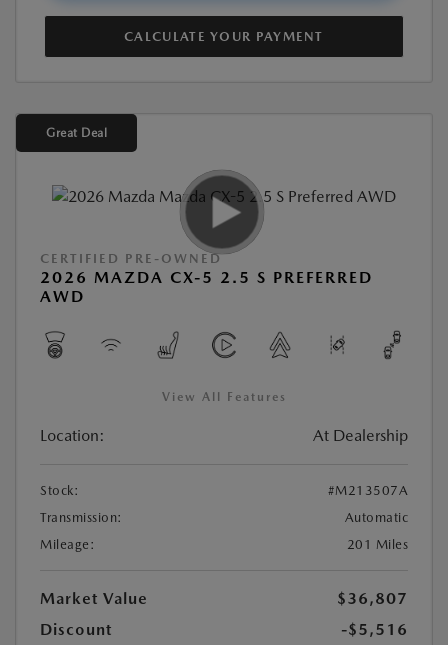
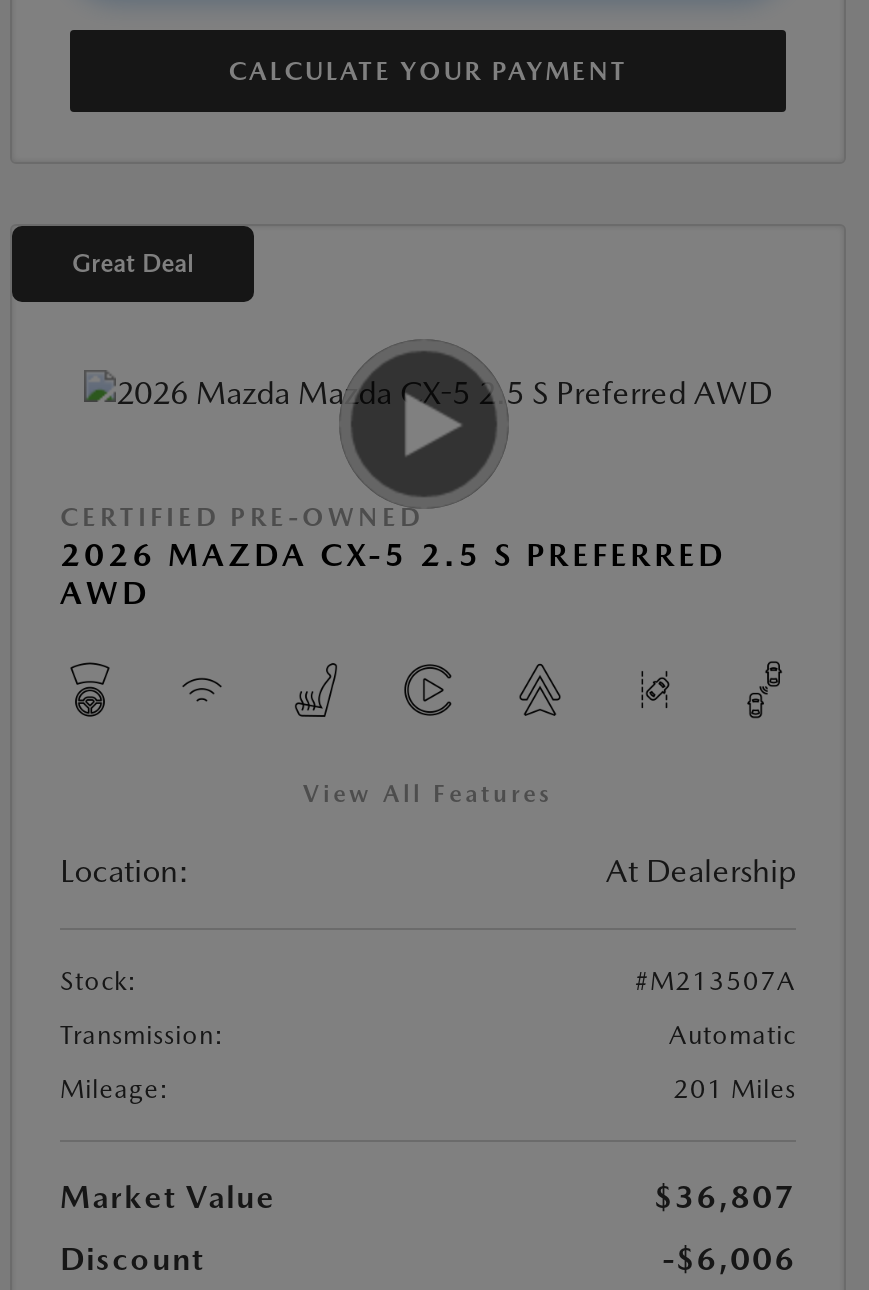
- -$5,516
+ -$6,006
